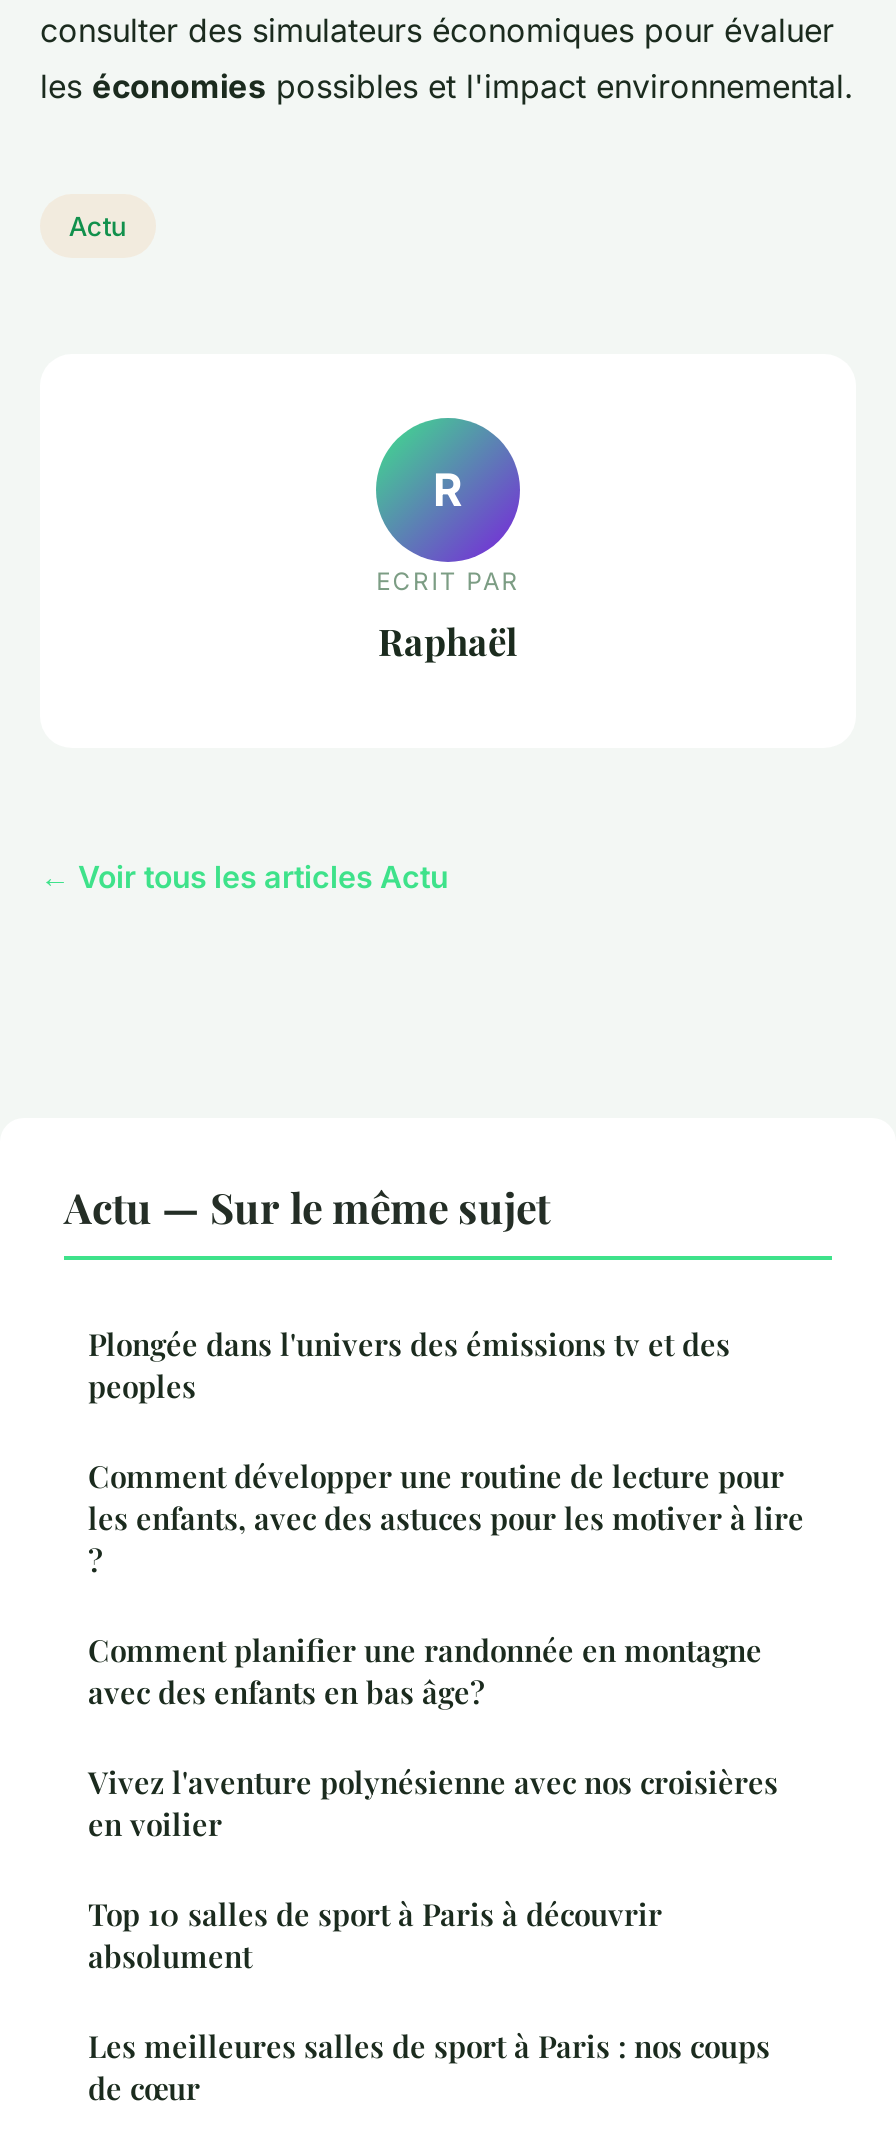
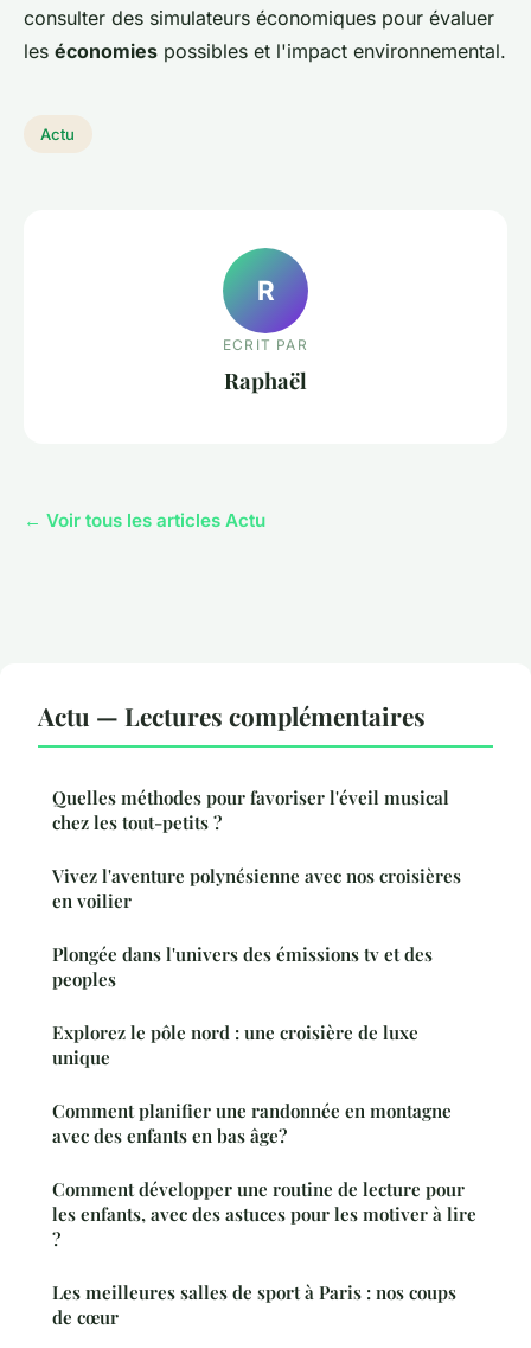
- Actu — Sur le même sujet
+ Actu — Lectures complémentaires
+ Quelles méthodes pour favoriser l'éveil musical
+ chez les tout-petits ?

moved down: Plongée dans l'univers des émissions tv et des | peoples

+ Explorez le pôle nord : une croisière de luxe
+ unique

moved down: Comment développer une routine de lecture pour | les enfants, avec des astuces pour les motiver à lire

moved up: Comment planifier une randonnée en montagne | avec des enfants en bas âge?

moved up: Vivez l'aventure polynésienne avec nos croisières | en voilier

- Top 10 salles de sport à Paris à découvrir
- absolument
